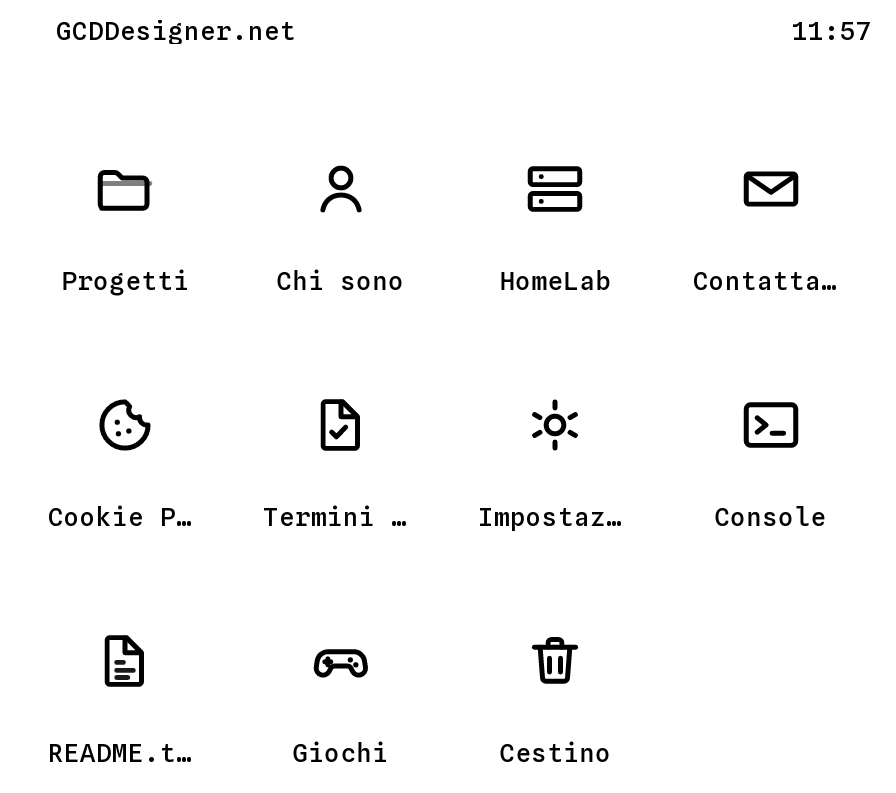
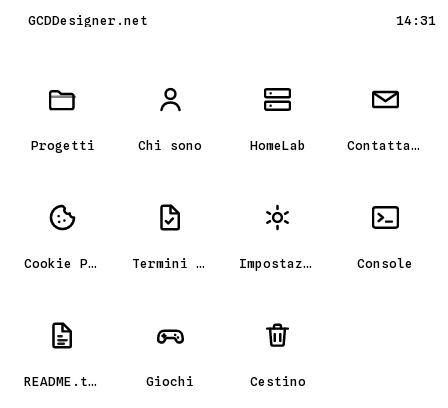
- 11:57
+ 14:31
